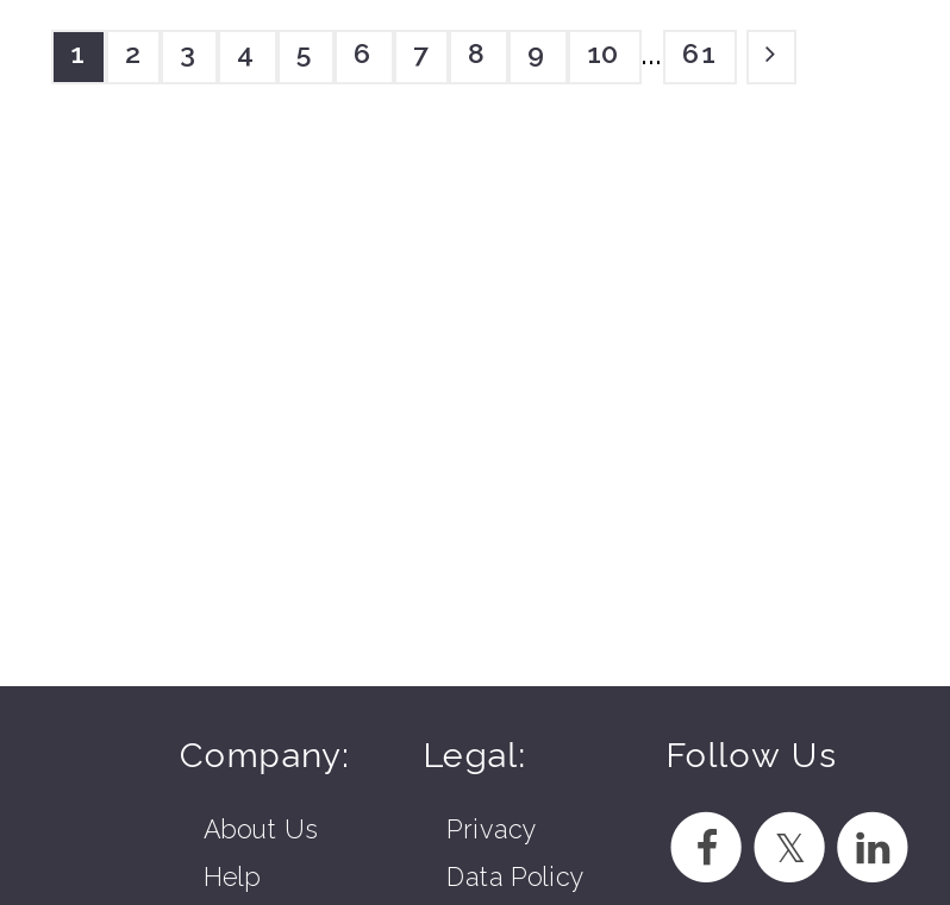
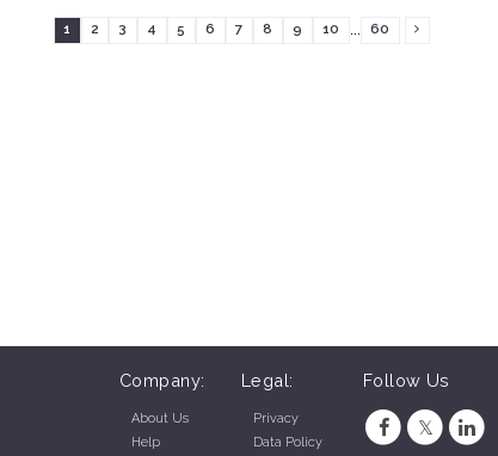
- 61
+ 60
